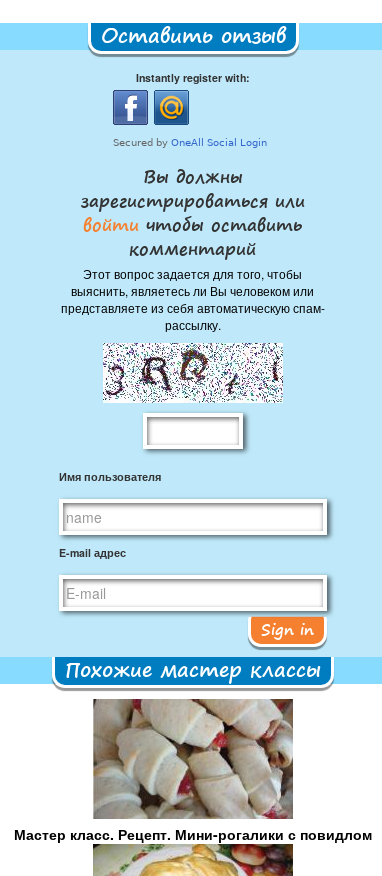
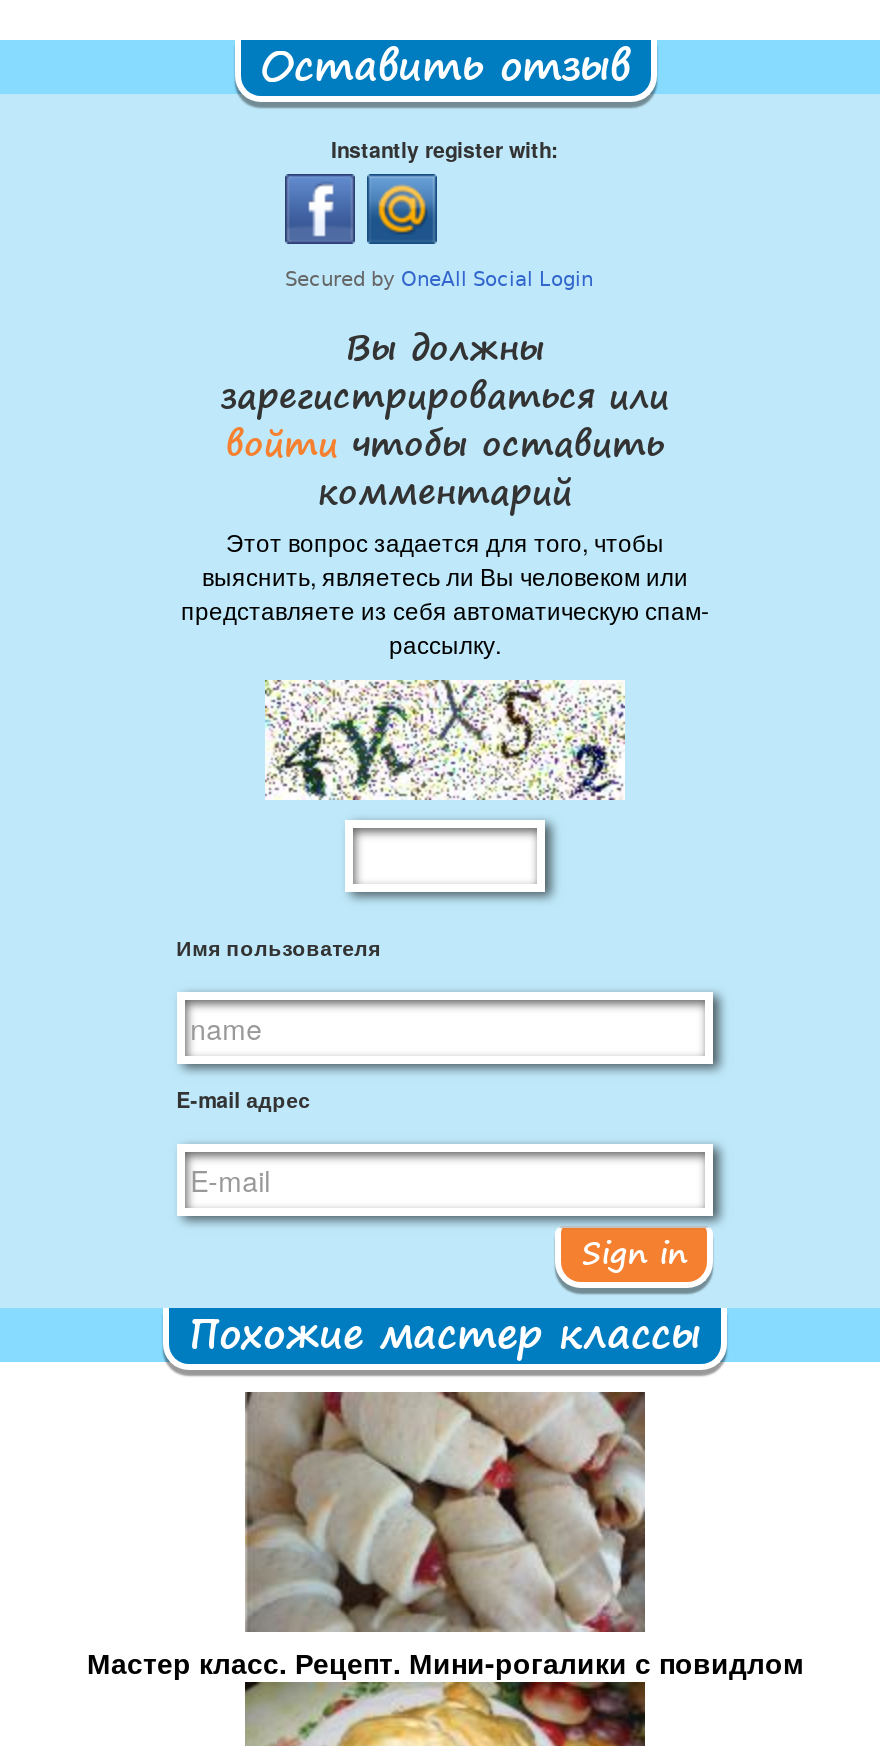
- [image]
+ [image]
